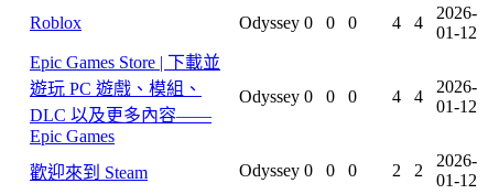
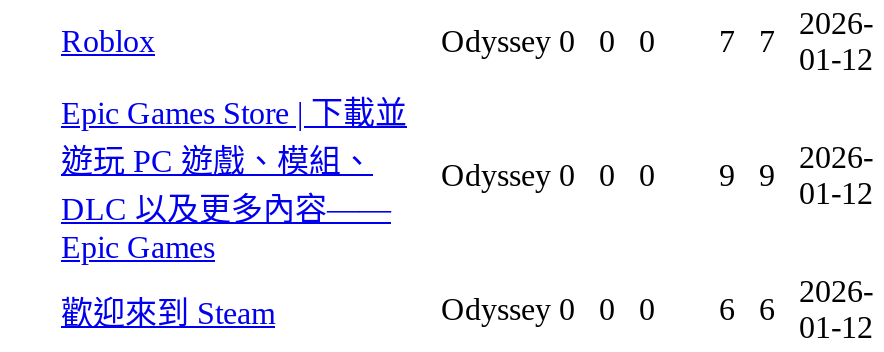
- 4
+ 7

- 4
+ 7

- 4
+ 9

- 4
+ 9

- 2
+ 6

- 2
+ 6
